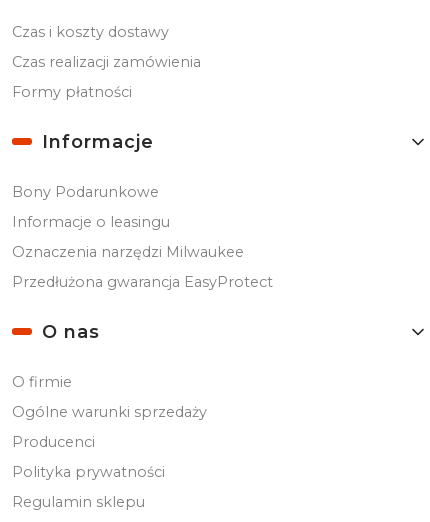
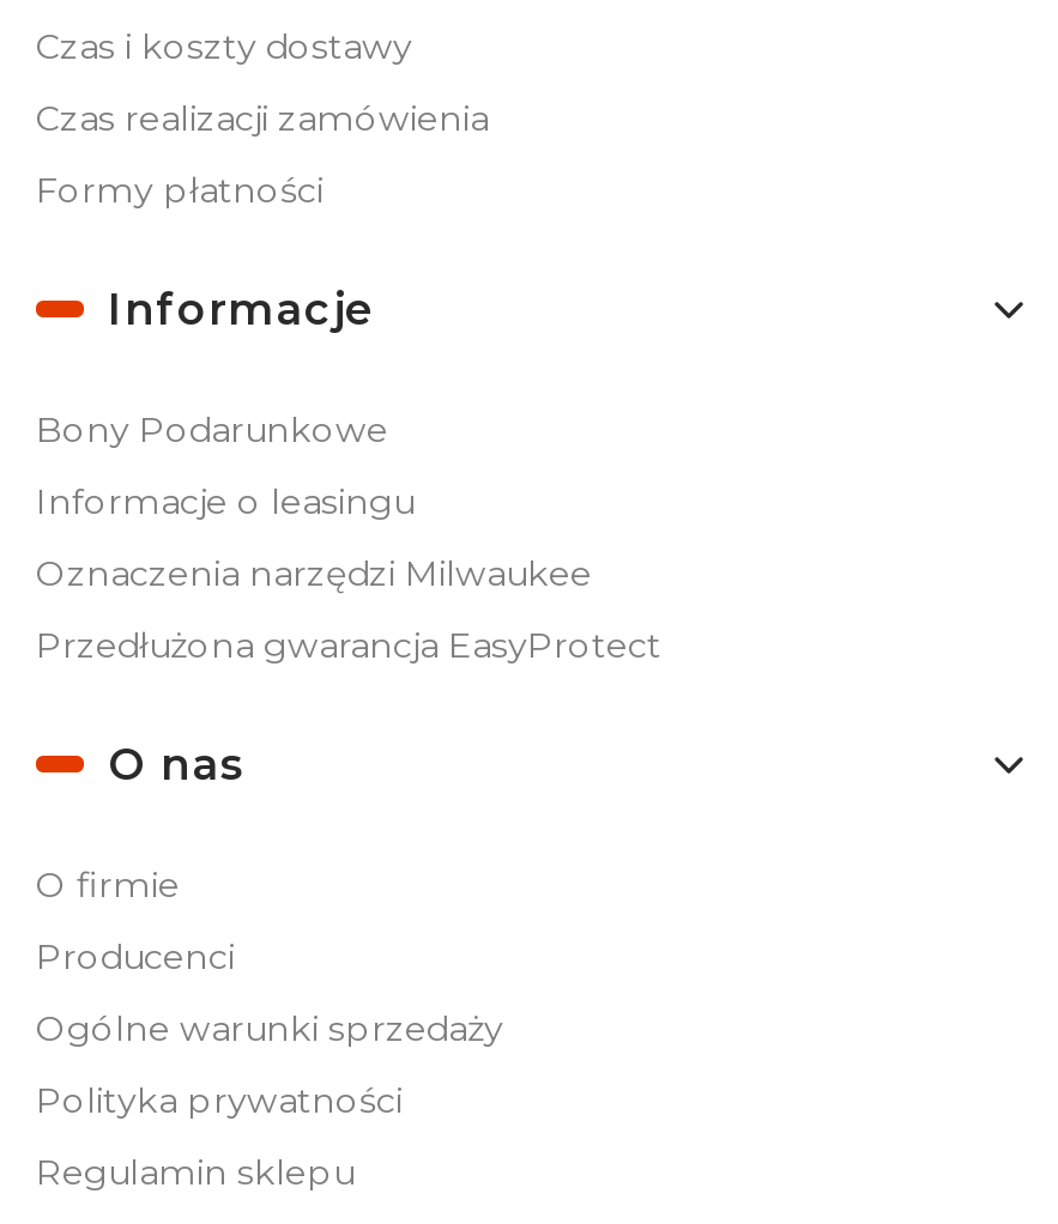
moved down: Ogólne warunki sprzedaży

moved up: Producenci
